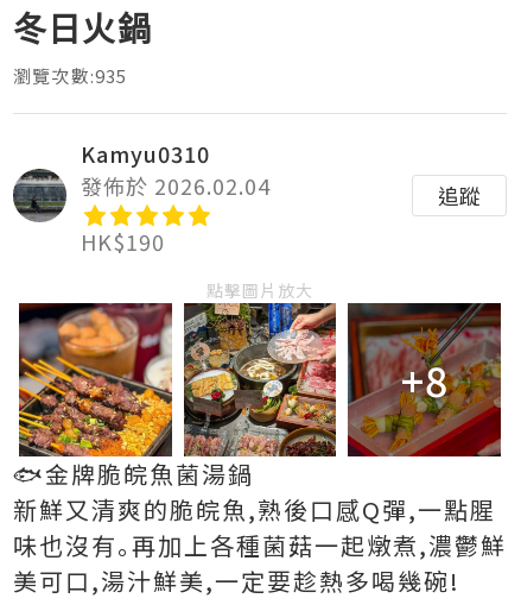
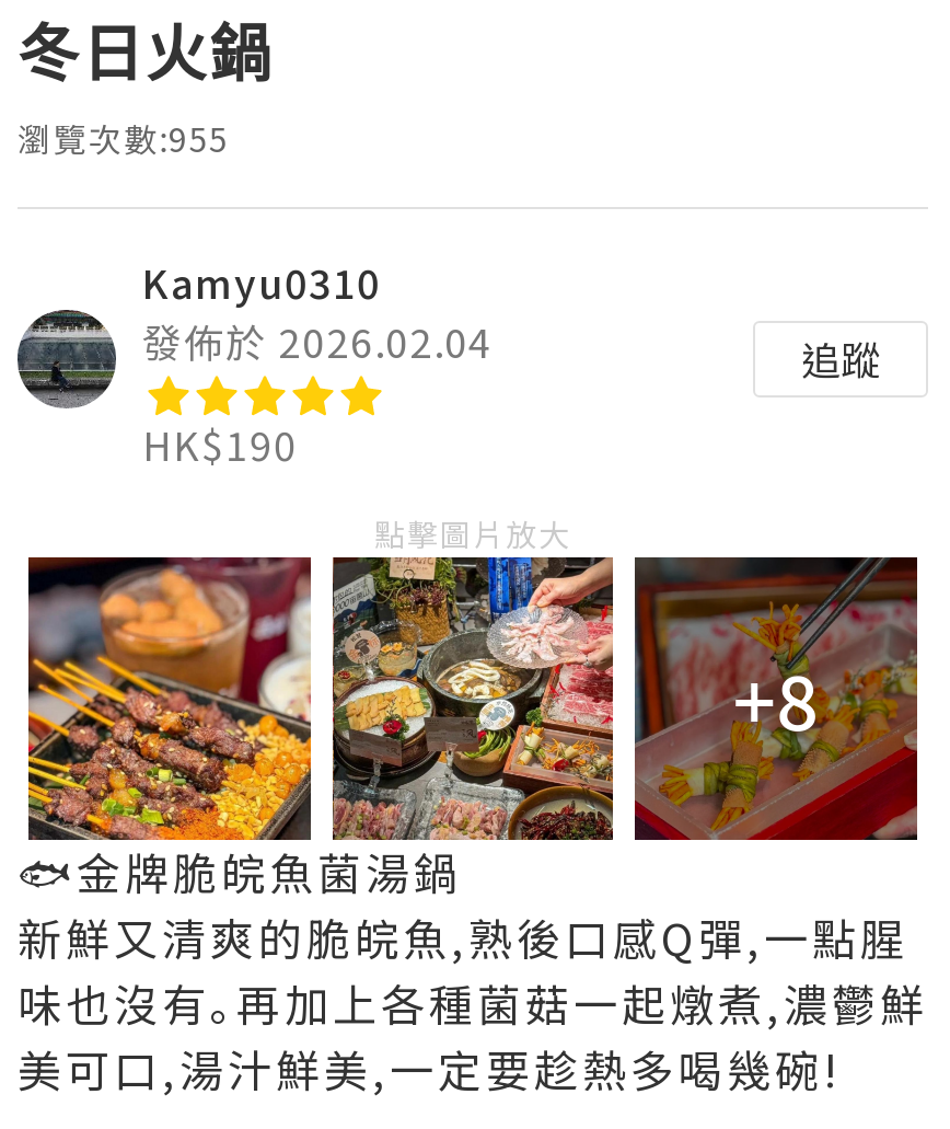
- 瀏覽次數:935
+ 瀏覽次數:955
